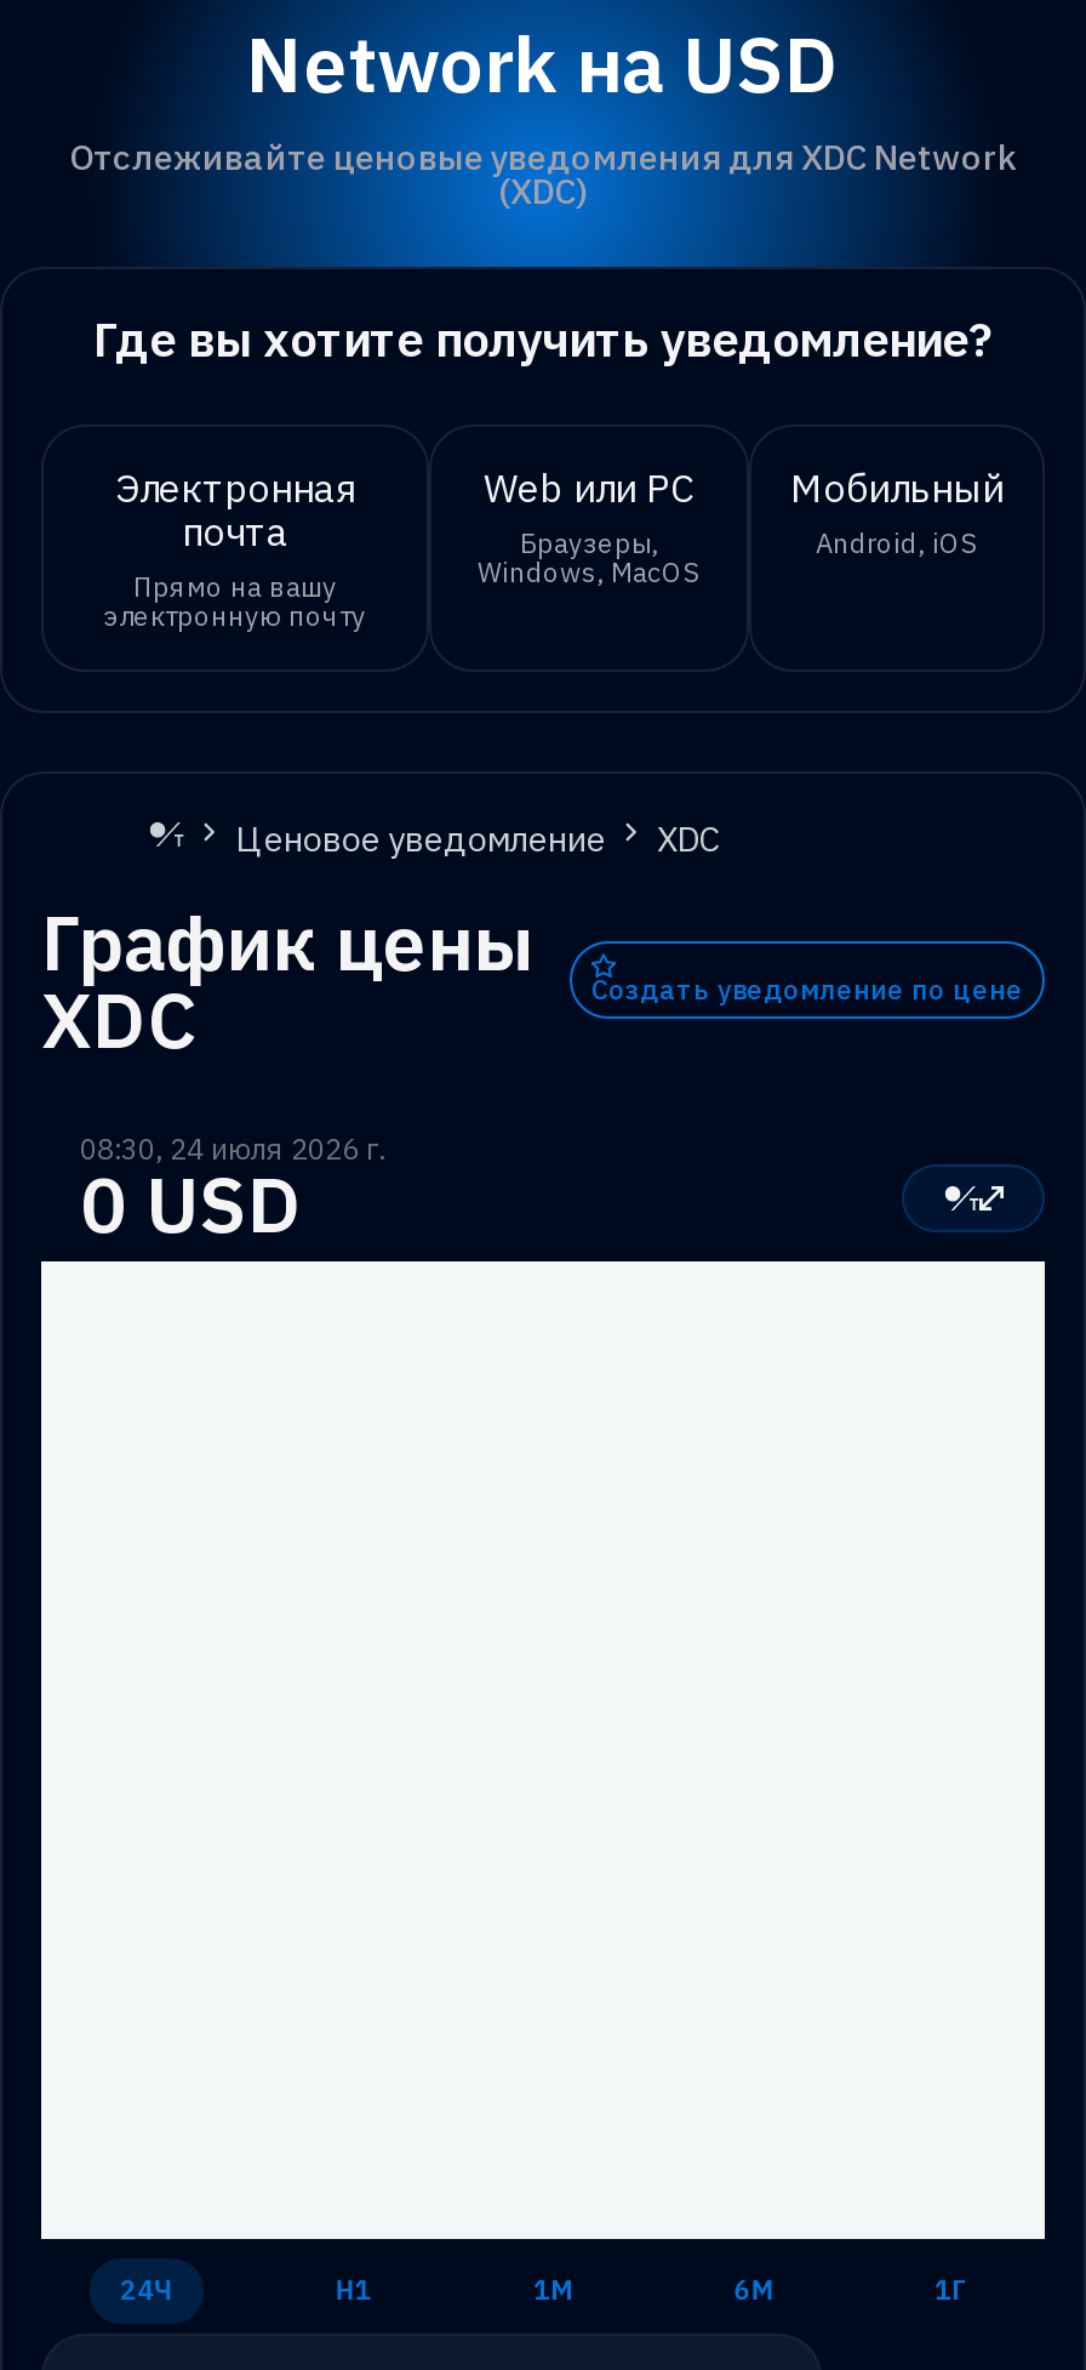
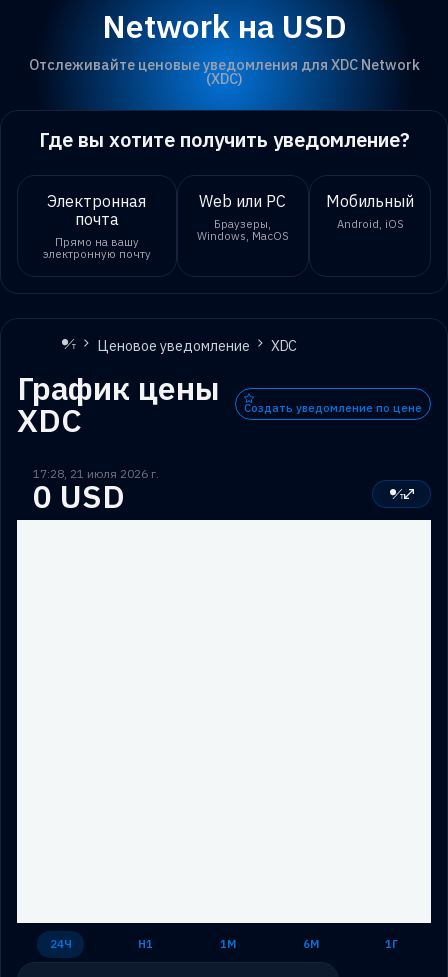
- 08:30, 24 июля 2026 г.
+ 17:28, 21 июля 2026 г.
